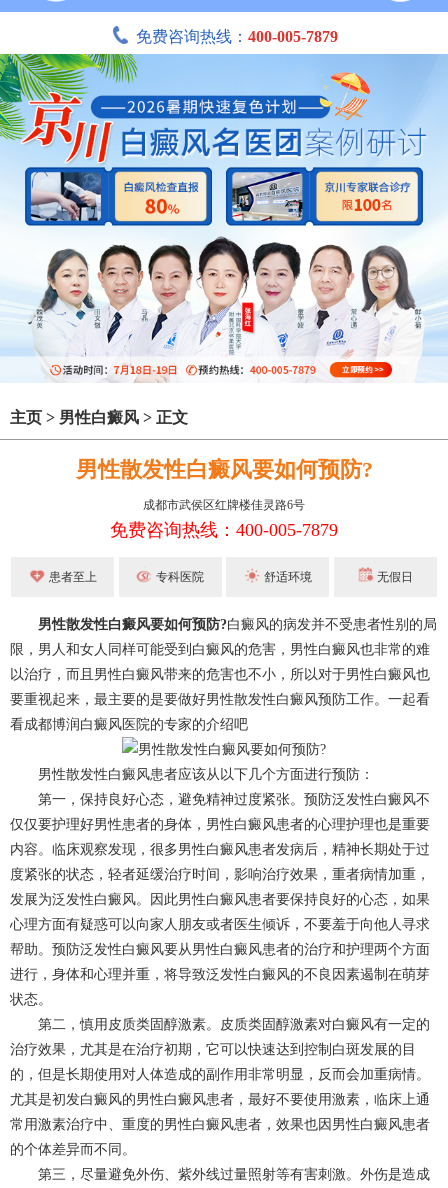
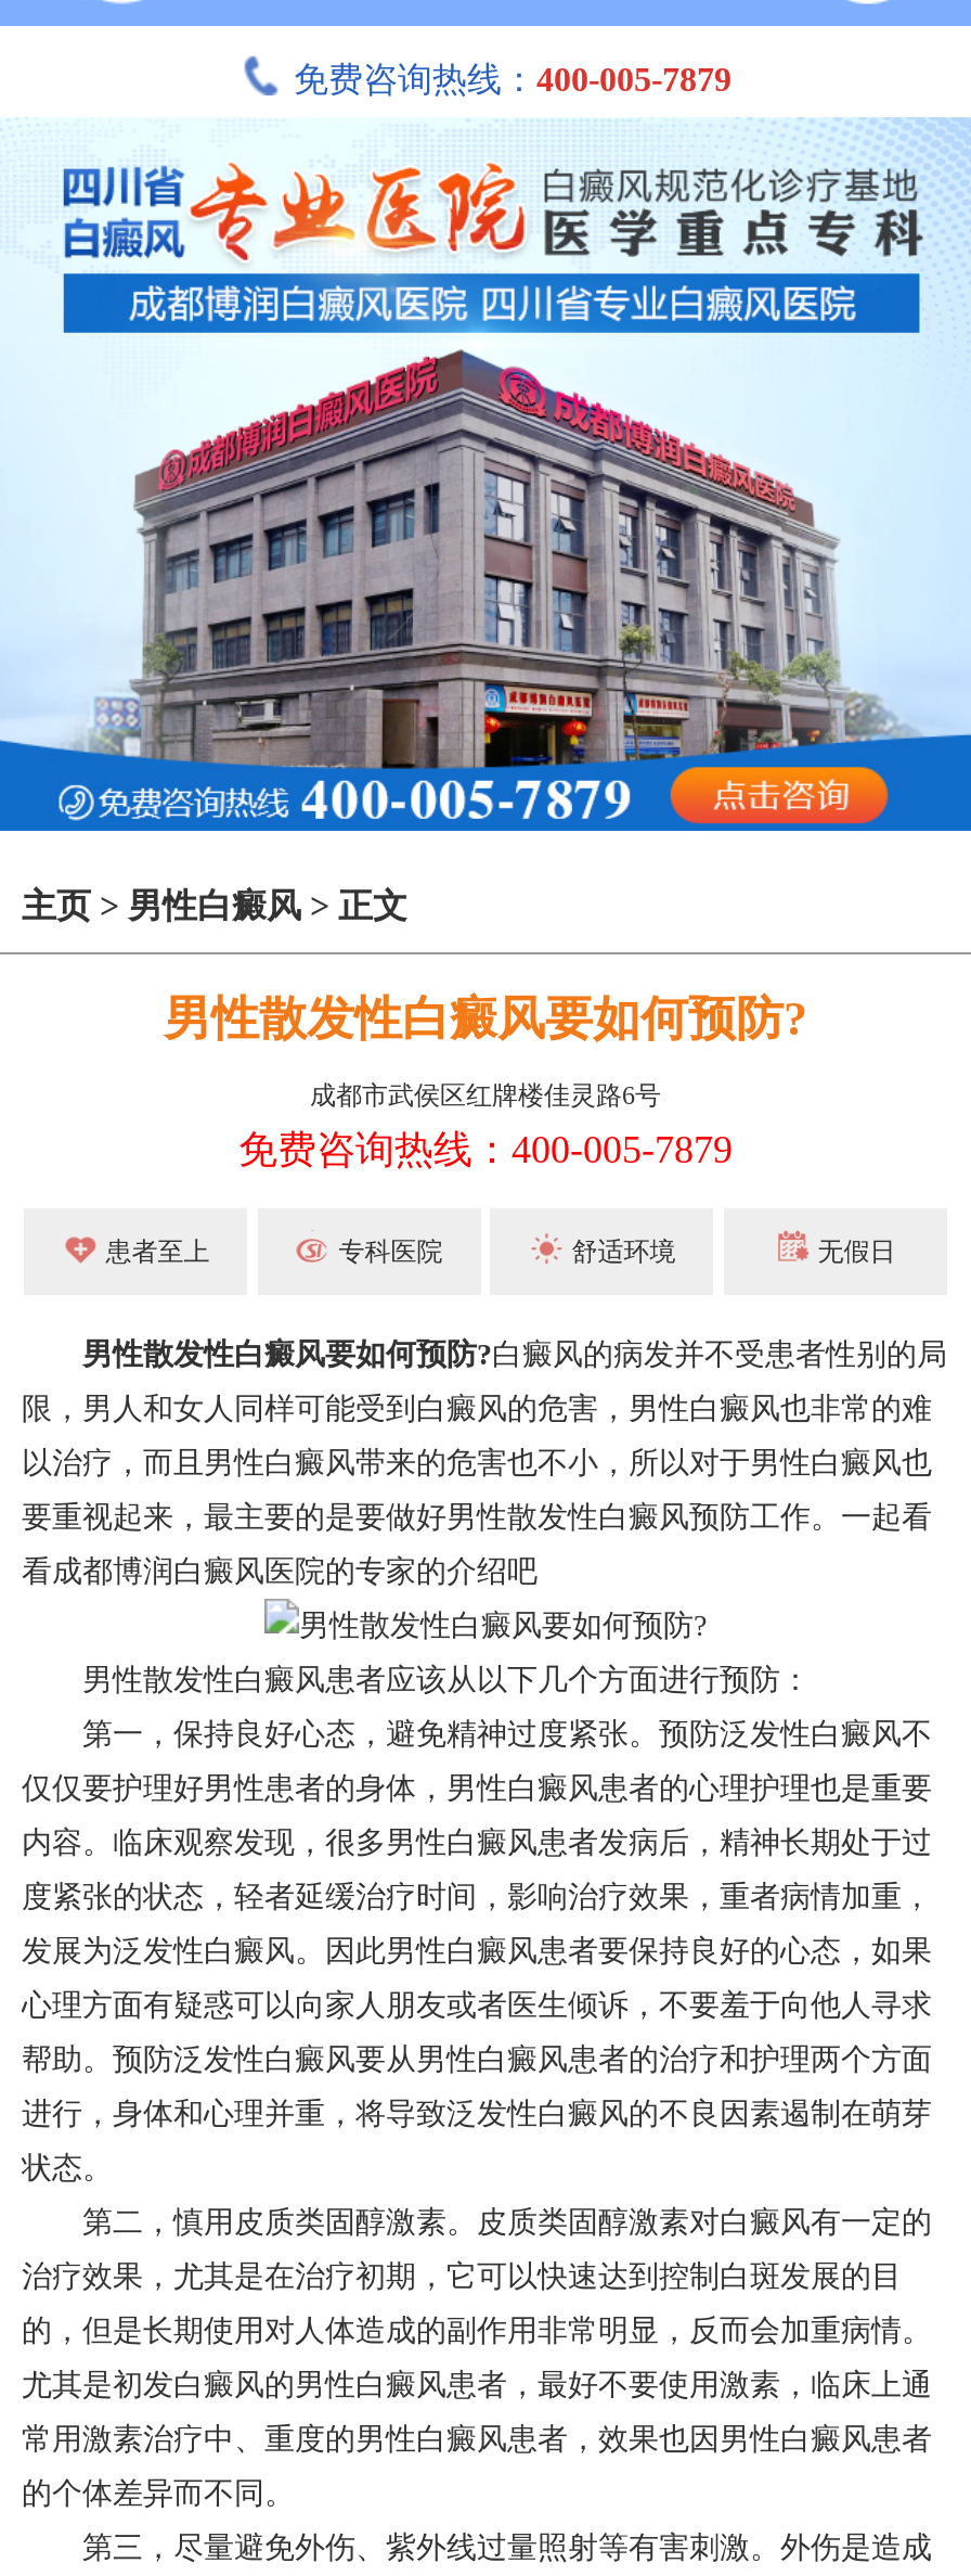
- [image]
+ [image]
